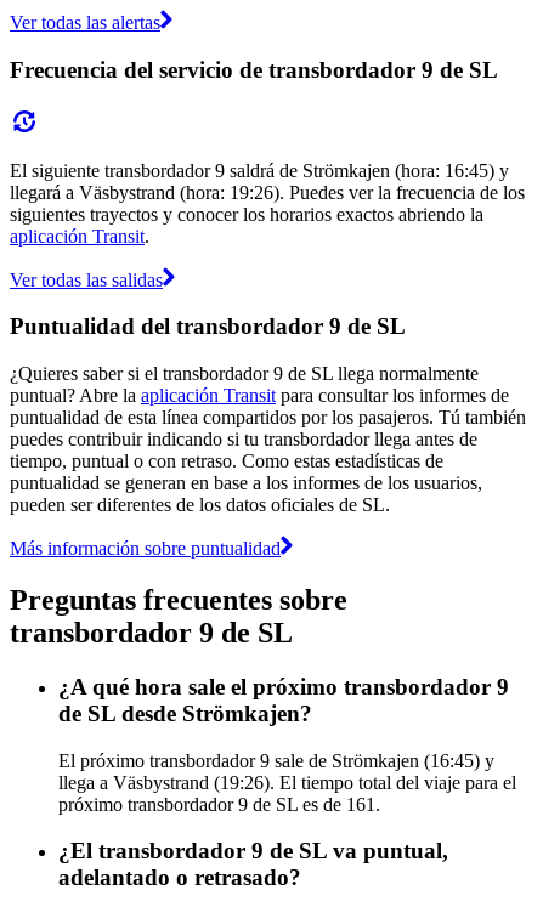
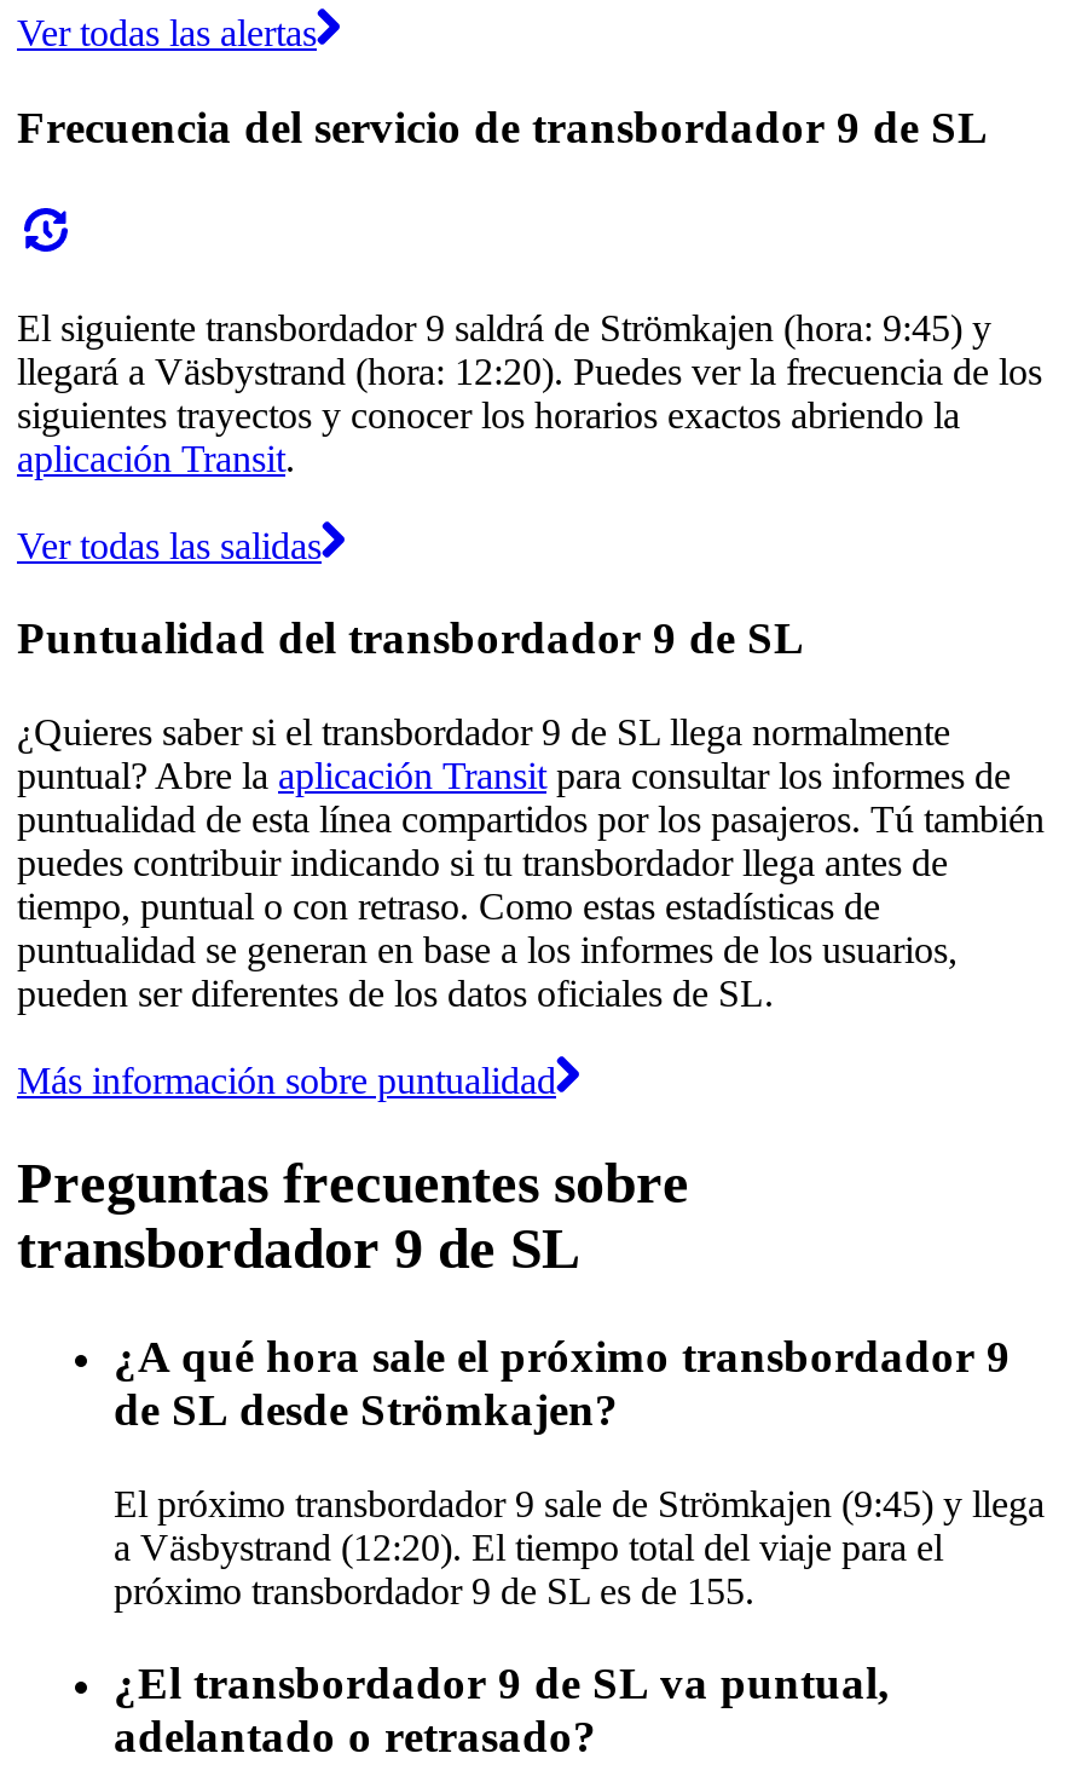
- El siguiente transbordador 9 saldrá de Strömkajen (hora: 16:45) y
+ El siguiente transbordador 9 saldrá de Strömkajen (hora: 9:45) y

- llegará a Väsbystrand (hora: 19:26). Puedes ver la frecuencia de los
+ llegará a Väsbystrand (hora: 12:20). Puedes ver la frecuencia de los

- El próximo transbordador 9 sale de Strömkajen (16:45) y
- llega a Väsbystrand (19:26). El tiempo total del viaje para el
- próximo transbordador 9 de SL es de 161.
+ El próximo transbordador 9 sale de Strömkajen (9:45) y llega
+ a Väsbystrand (12:20). El tiempo total del viaje para el
+ próximo transbordador 9 de SL es de 155.
